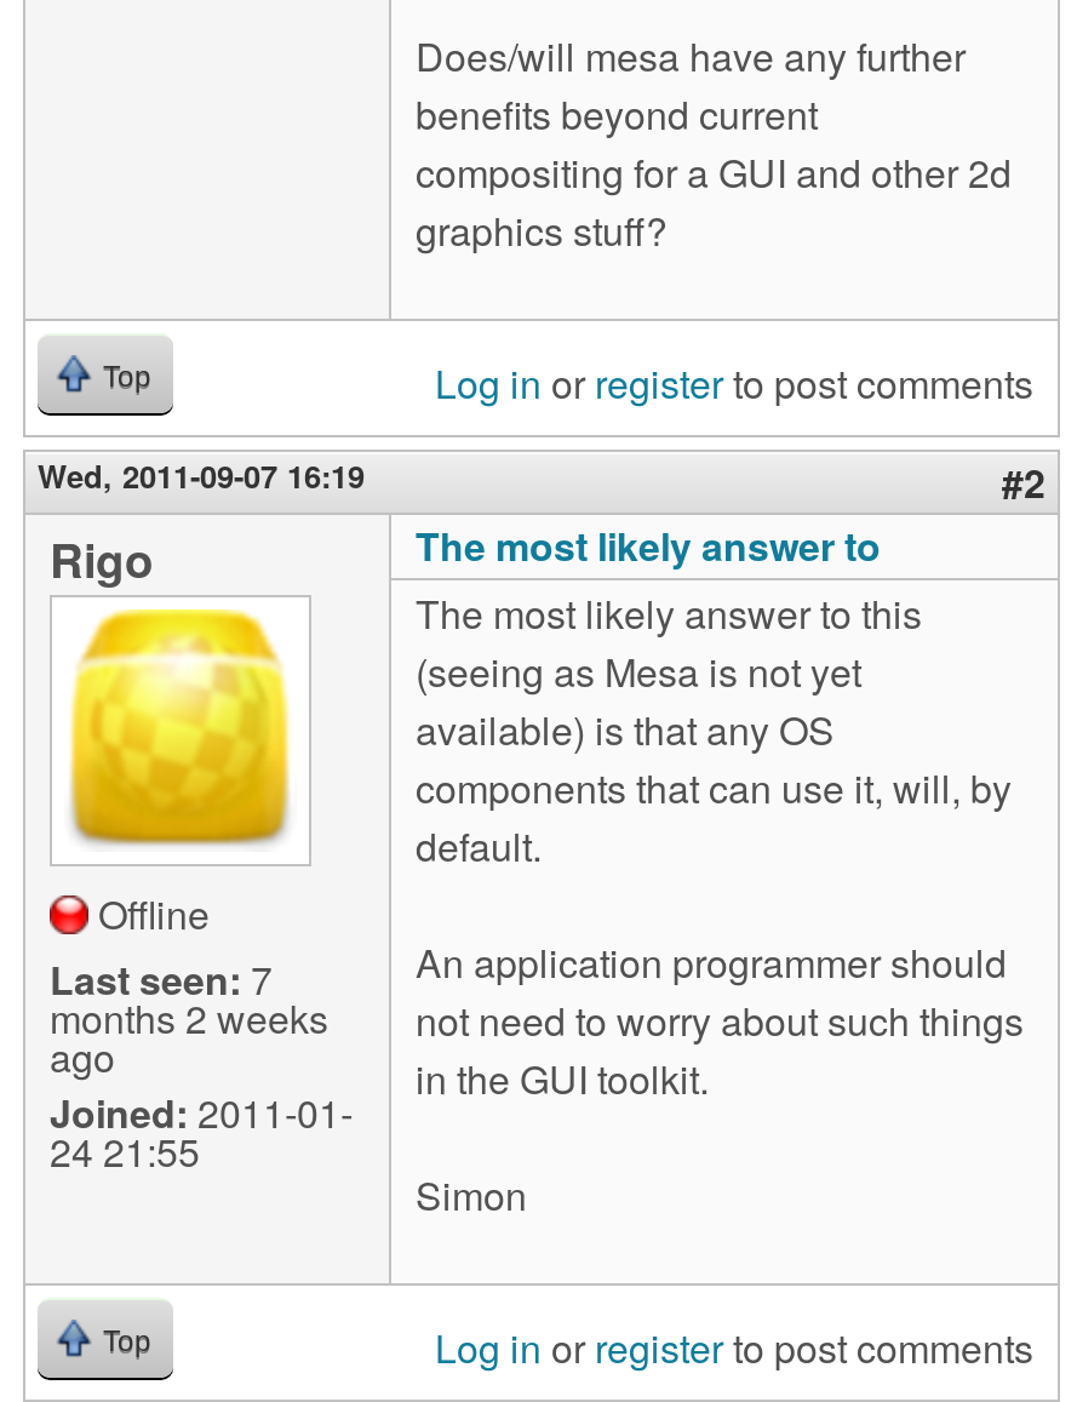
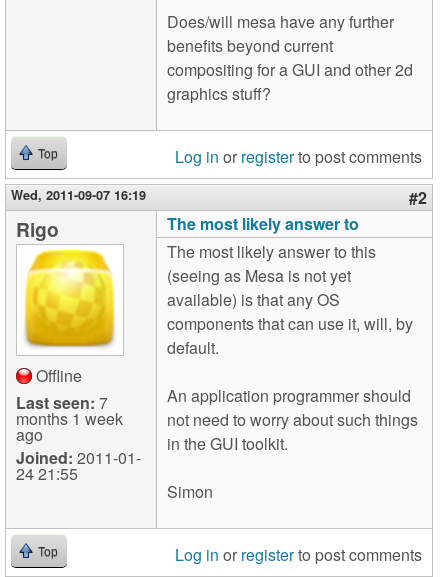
- months 2 weeks not need to worry about such things
+ months 1 week not need to worry about such things
